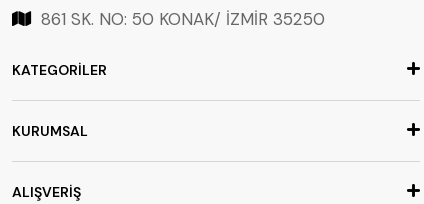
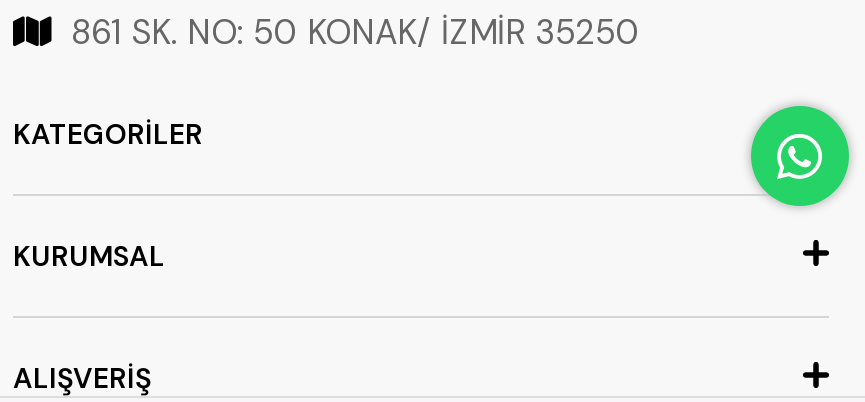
+ [image]
